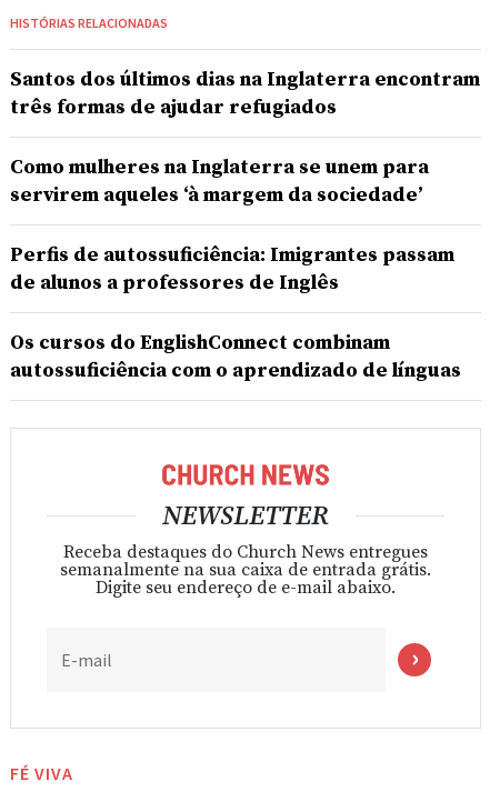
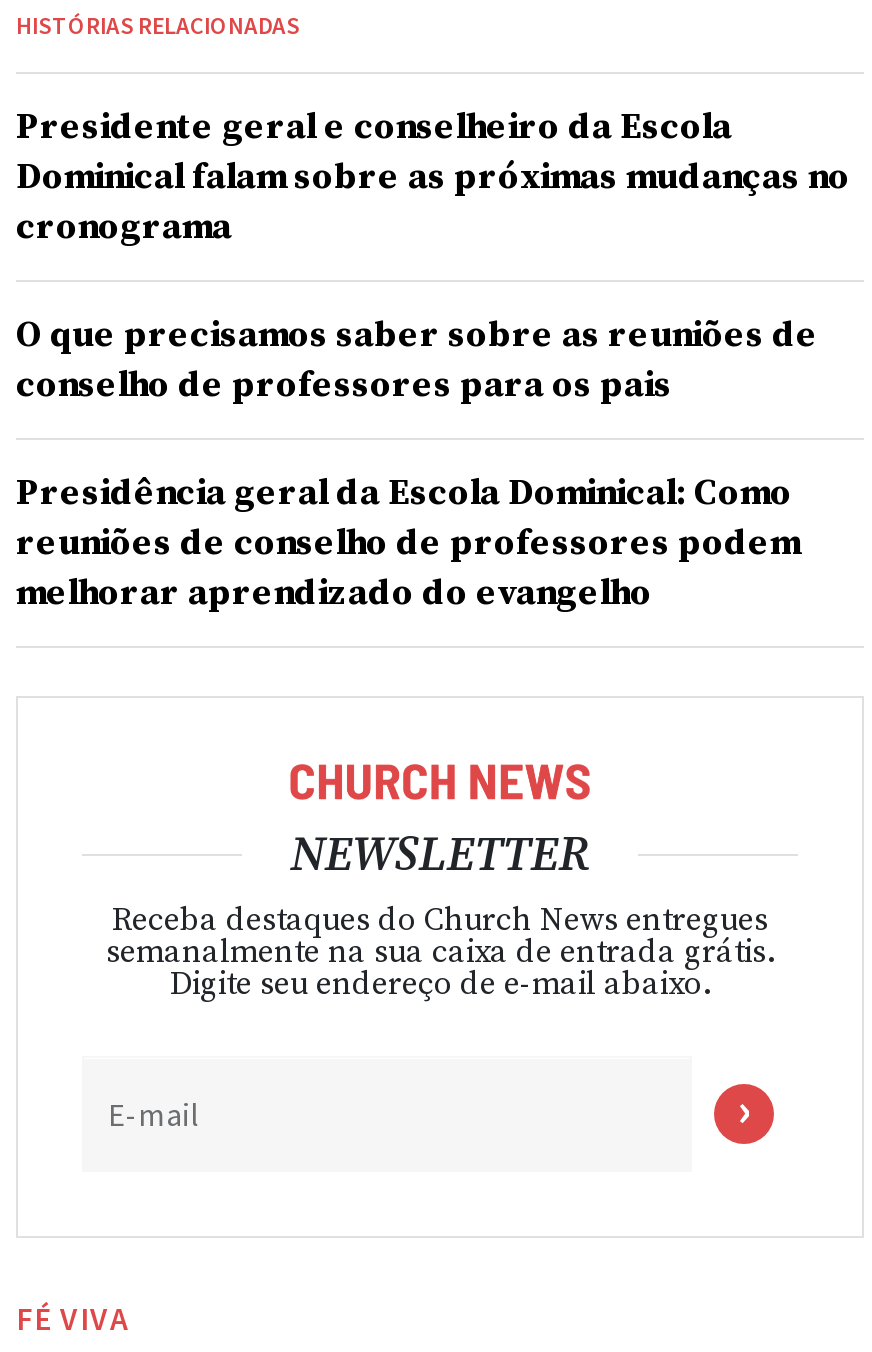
- Santos dos últimos dias na Inglaterra encontram
- três formas de ajudar refugiados
- Como mulheres na Inglaterra se unem para
- servirem aqueles ‘à margem da sociedade’
- Perfis de autossuficiência: Imigrantes passam
- de alunos a professores de Inglês
- Os cursos do EnglishConnect combinam
- autossuficiência com o aprendizado de línguas
+ Presidente geral e conselheiro da Escola
+ Dominical falam sobre as próximas mudanças no
+ cronograma
+ O que precisamos saber sobre as reuniões de
+ conselho de professores para os pais
+ Presidência geral da Escola Dominical: Como
+ reuniões de conselho de professores podem
+ melhorar aprendizado do evangelho
